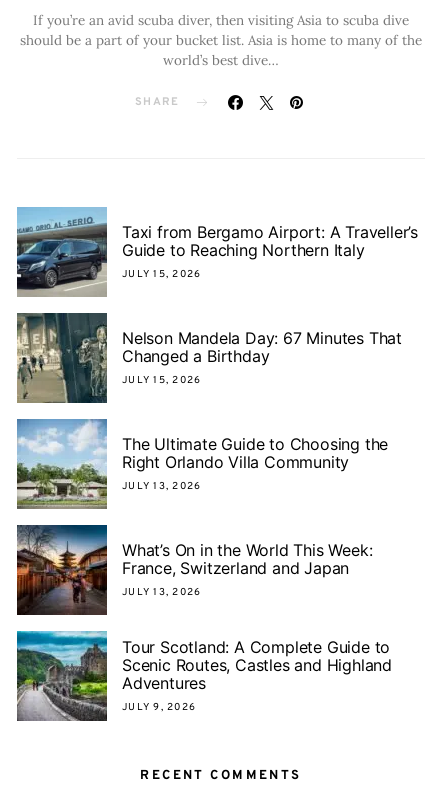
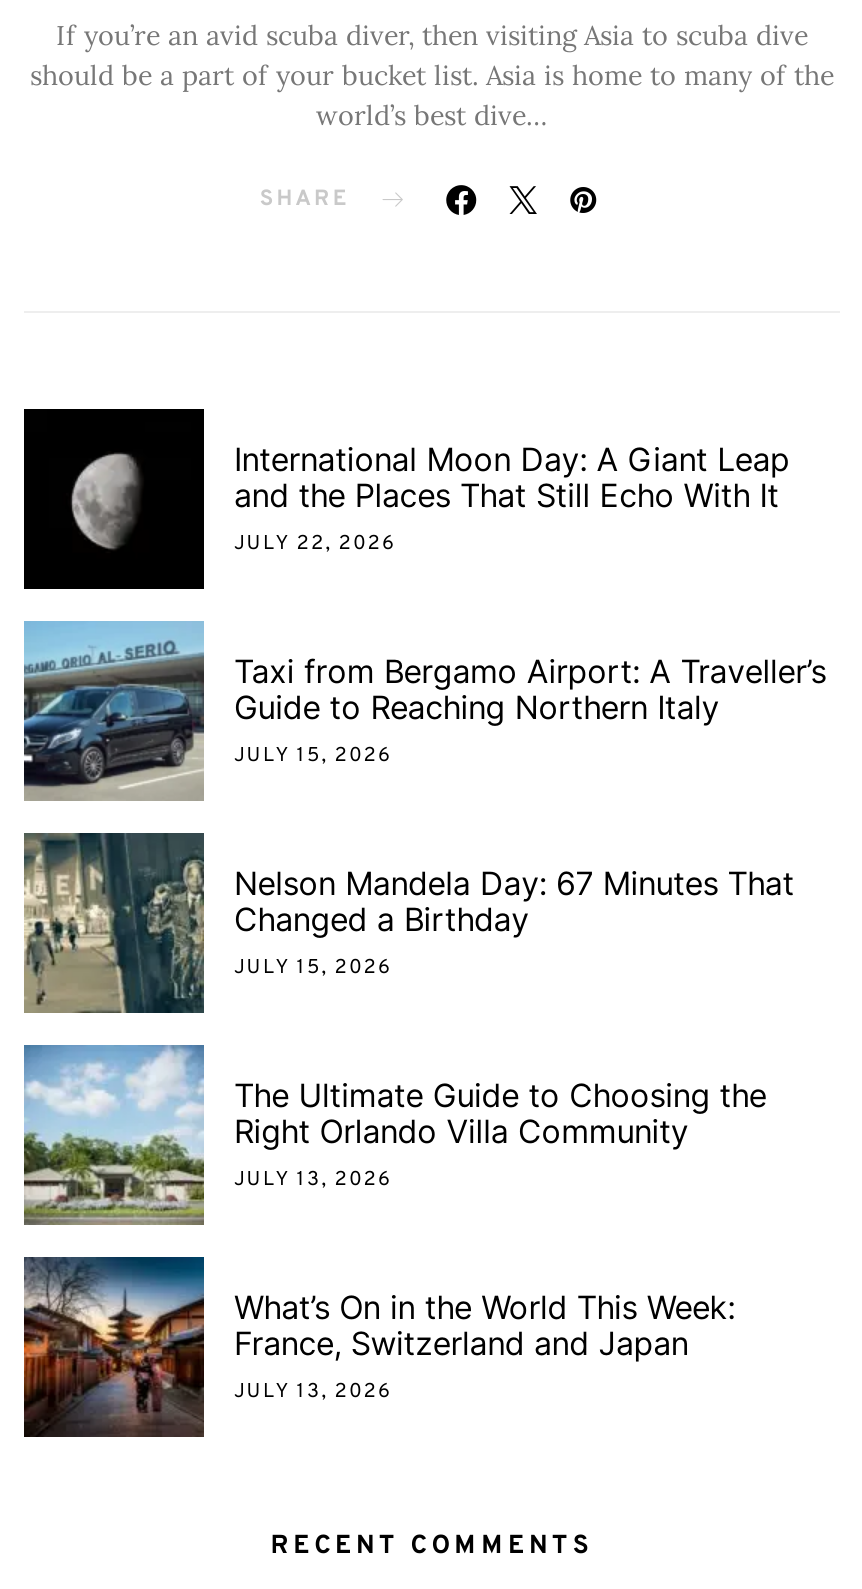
+ [image]
+ International Moon Day: A Giant Leap
+ and the Places That Still Echo With It
+ JULY 22, 2026

moved down: [image] | Taxi from Bergamo Airport: A Traveller’s | Guide to Reaching Northern Italy | ... | France, Switzerland and Japan | JULY 13, 2026

- [image]
- Tour Scotland: A Complete Guide to
- Scenic Routes, Castles and Highland
- Adventures
- JULY 9, 2026
